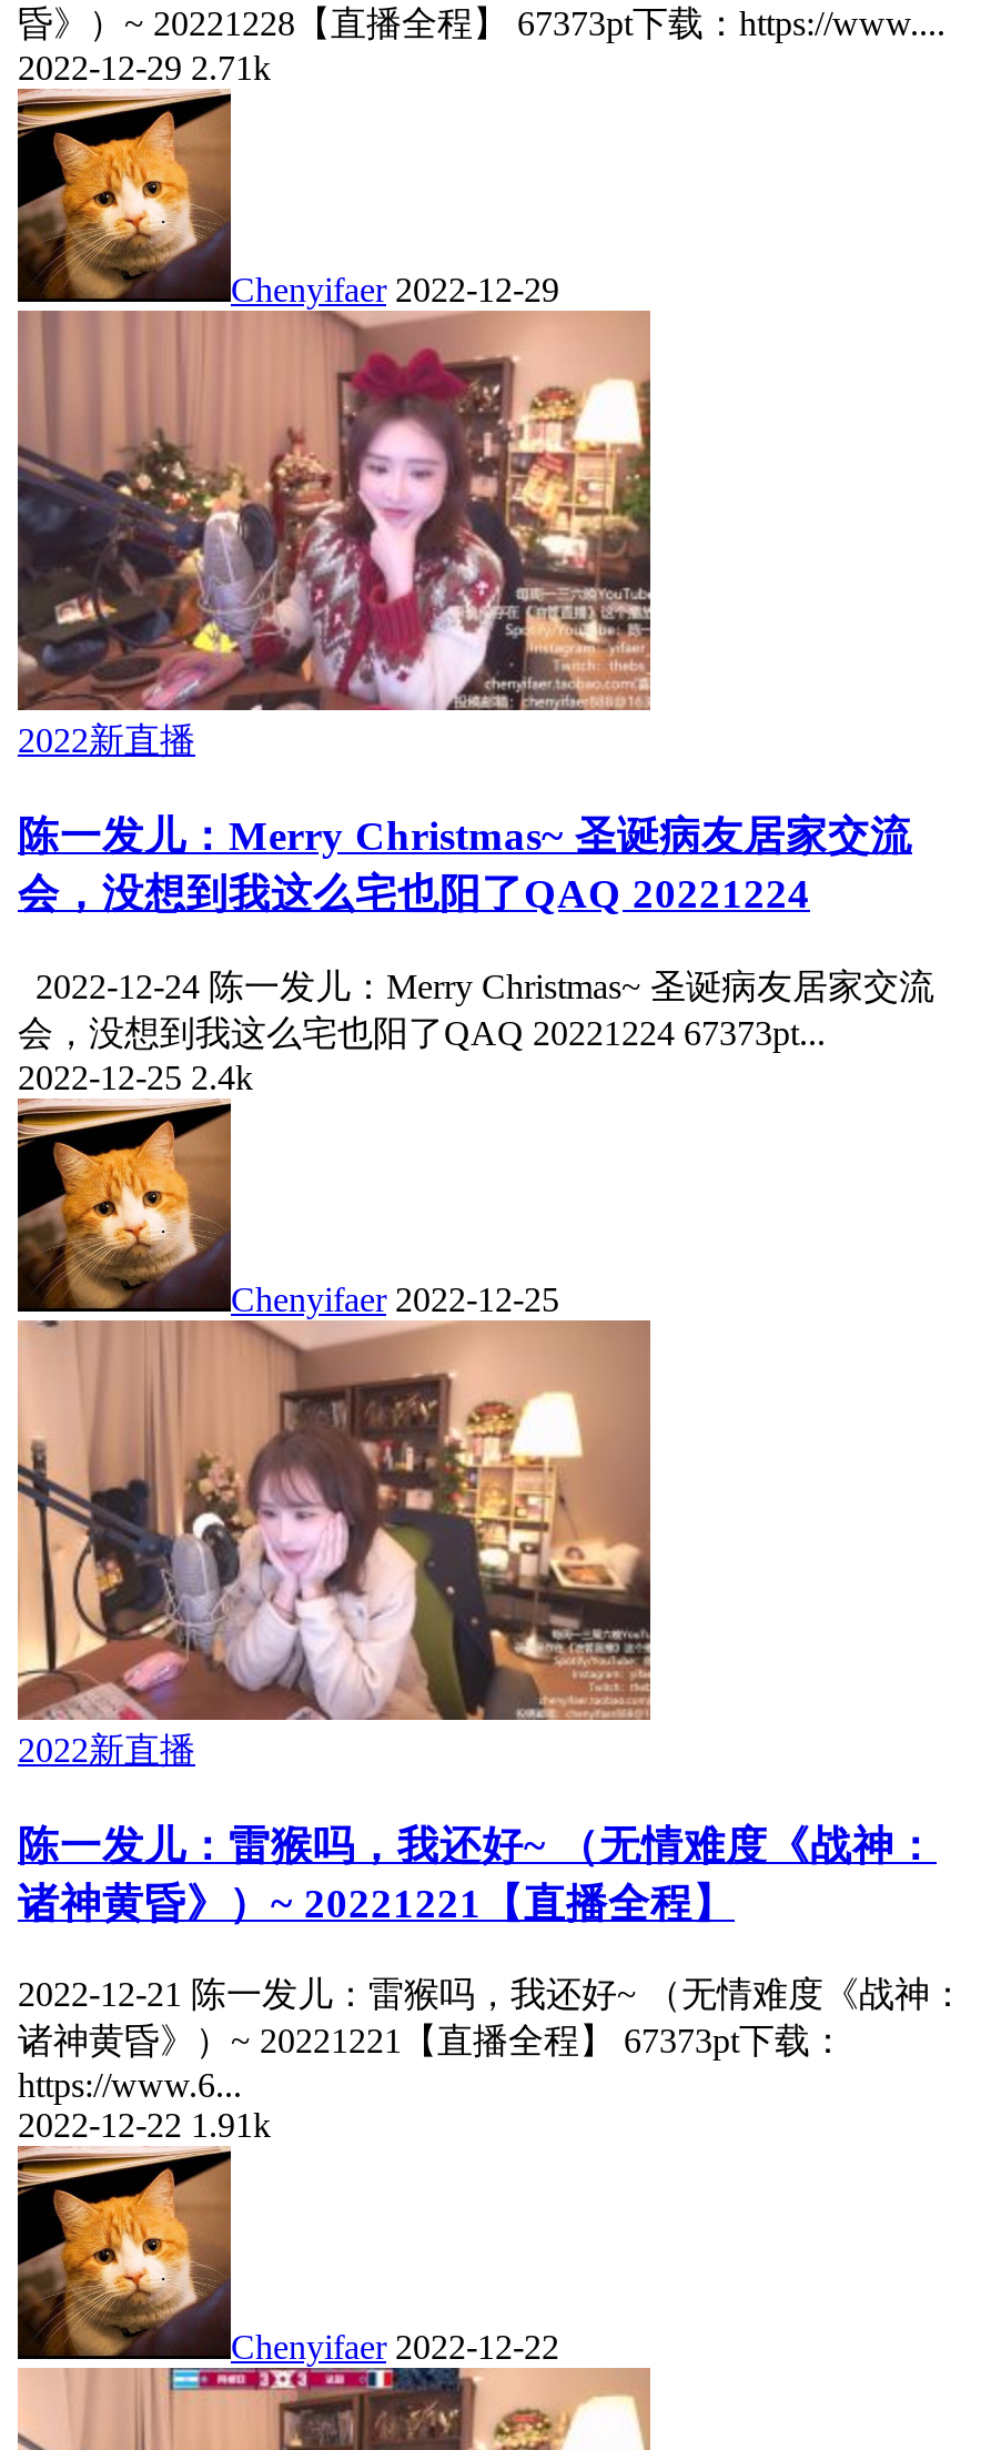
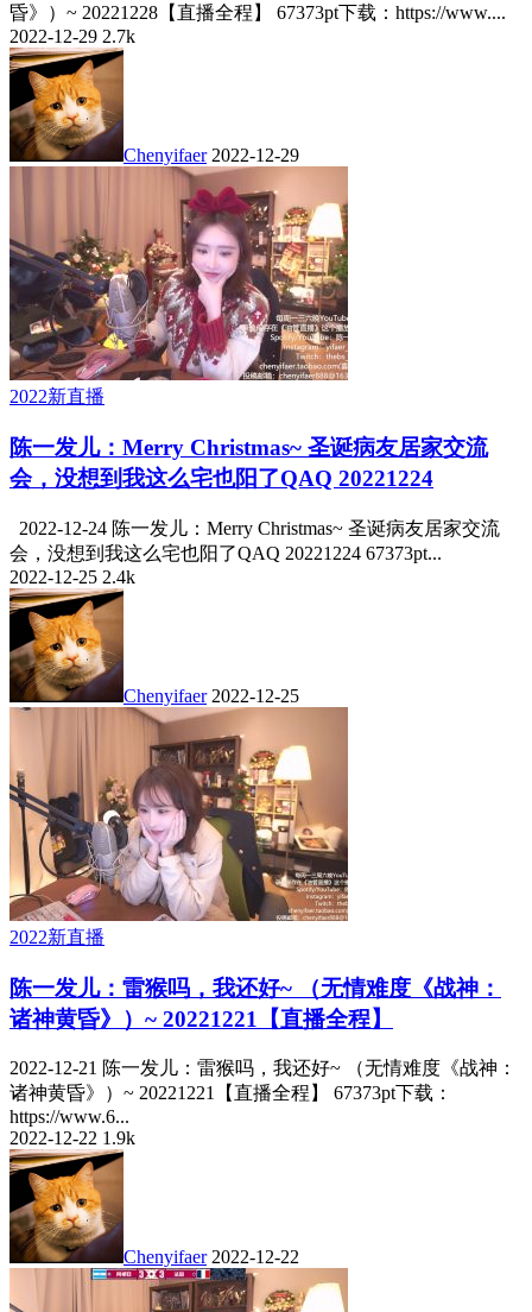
- 2022-12-29 2.71k
+ 2022-12-29 2.7k

- 2022-12-22 1.91k
+ 2022-12-22 1.9k
